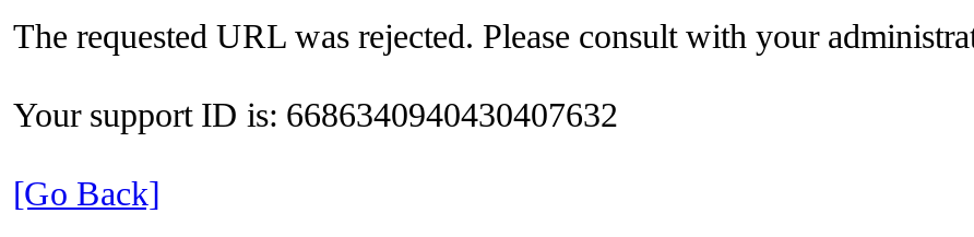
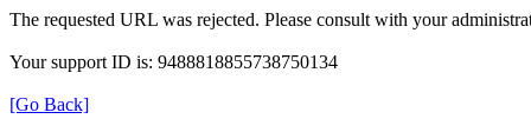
- Your support ID is: 6686340940430407632
+ Your support ID is: 9488818855738750134
